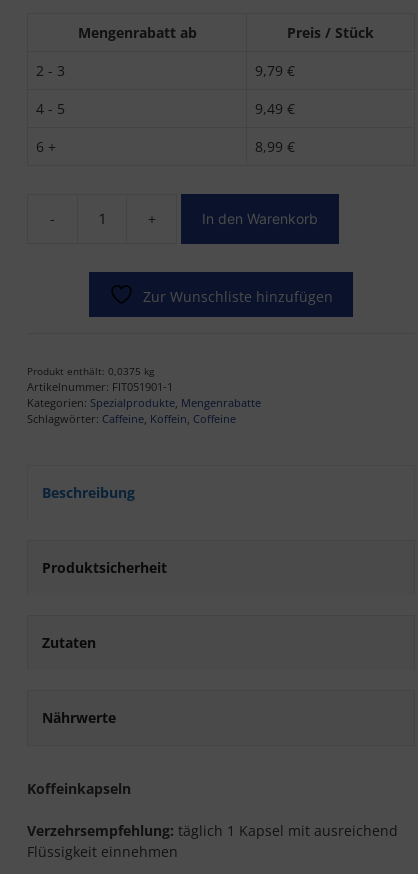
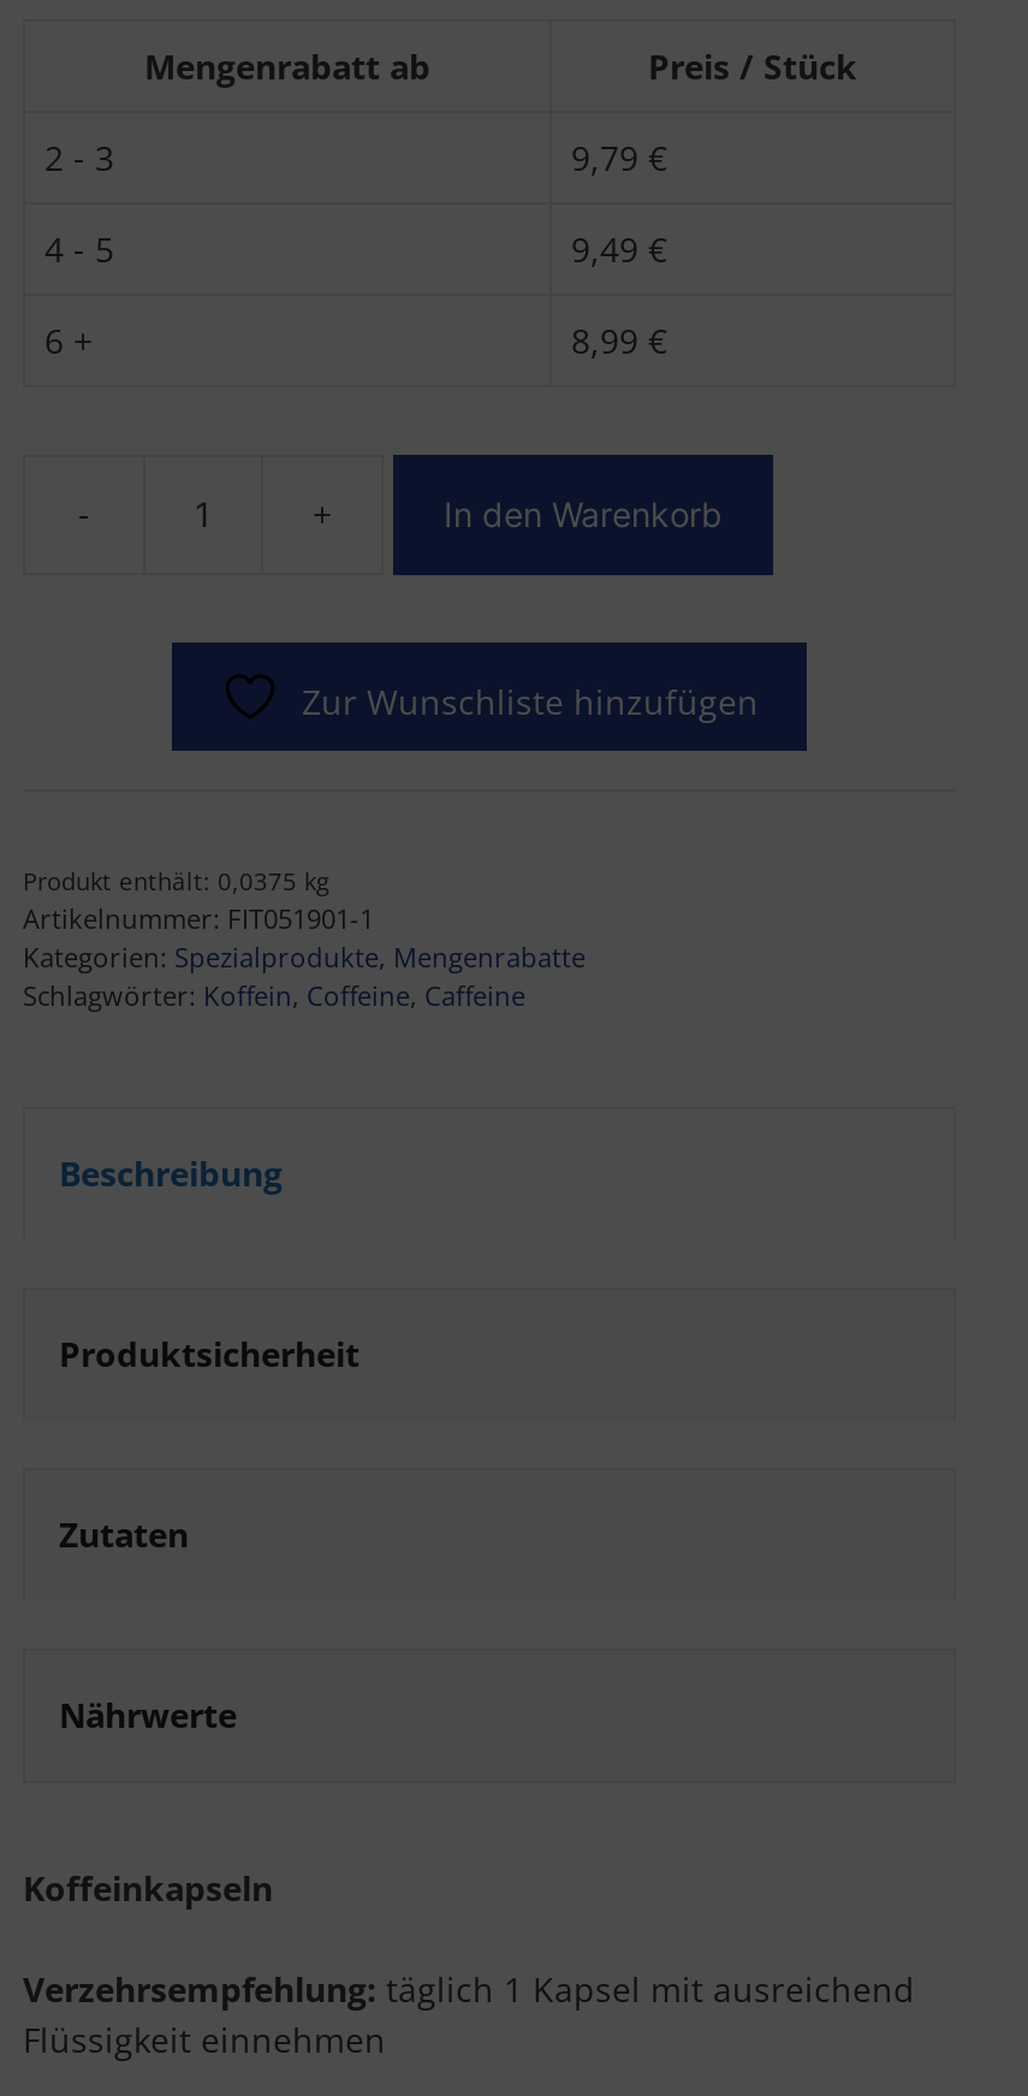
- Schlagwörter: Caffeine, Koffein, Coffeine
+ Schlagwörter: Koffein, Coffeine, Caffeine
